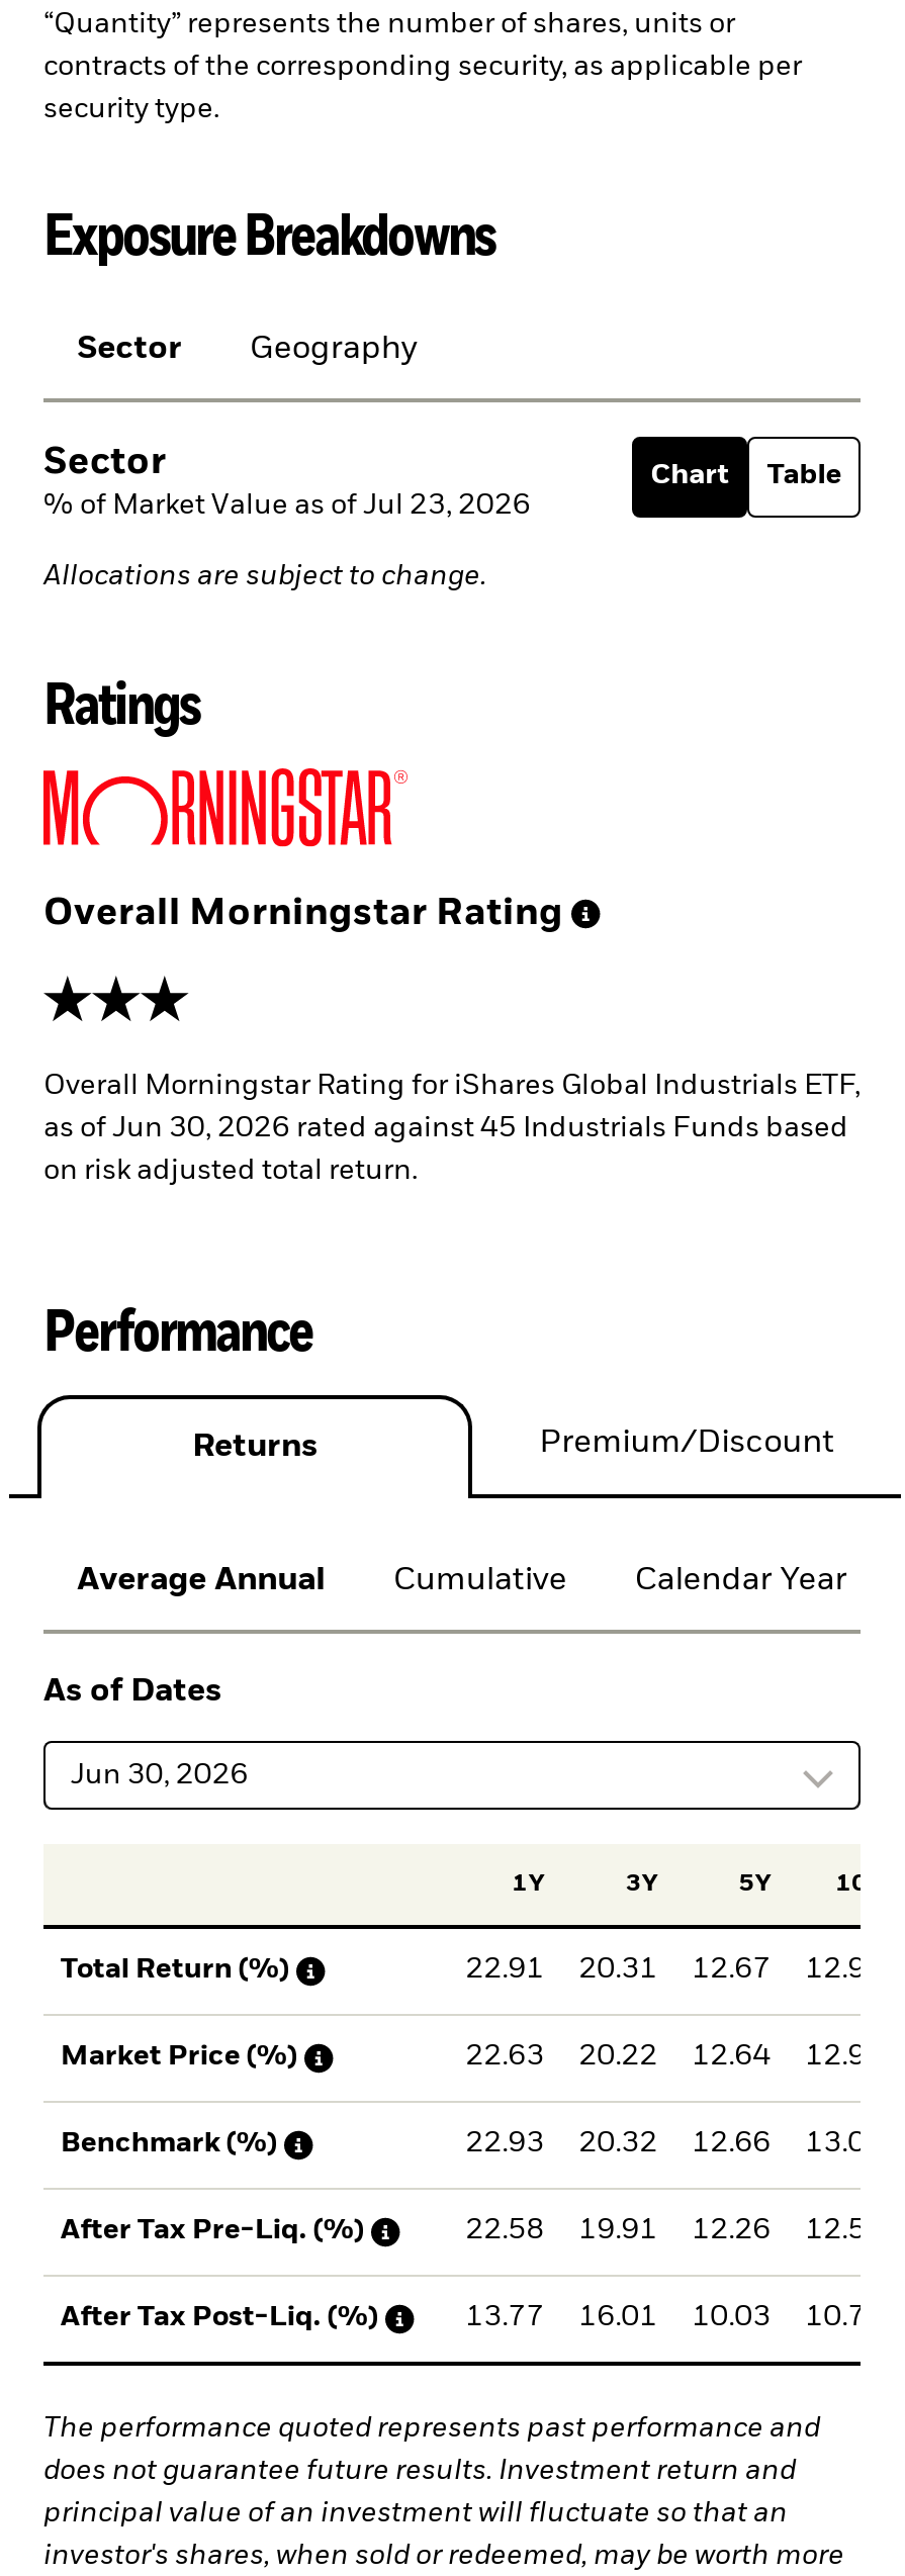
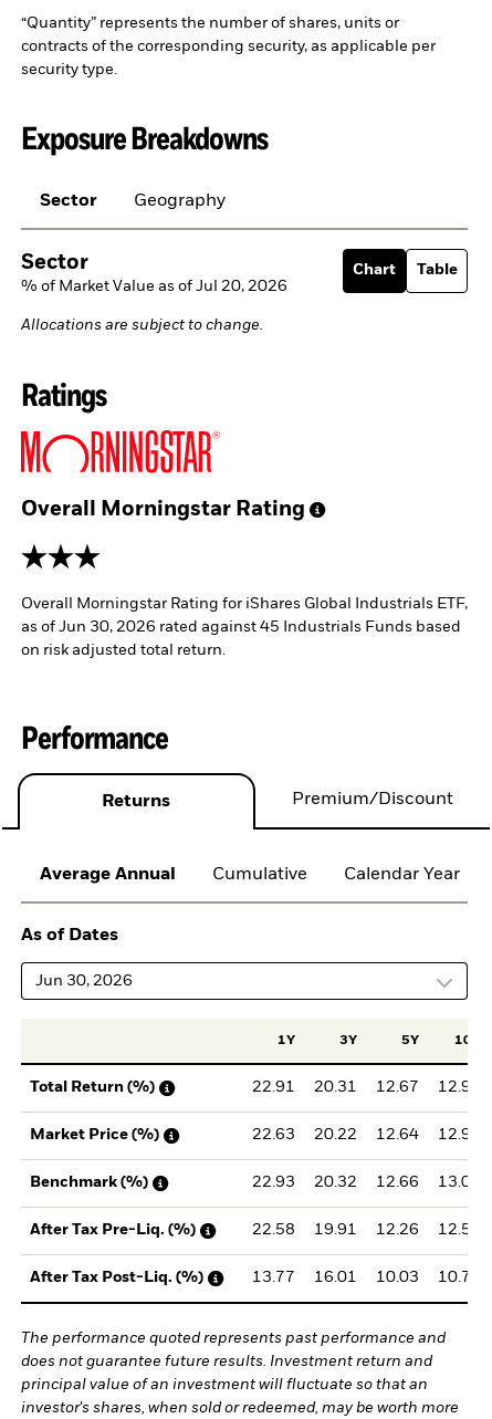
- % of Market Value as of Jul 23, 2026
+ % of Market Value as of Jul 20, 2026
